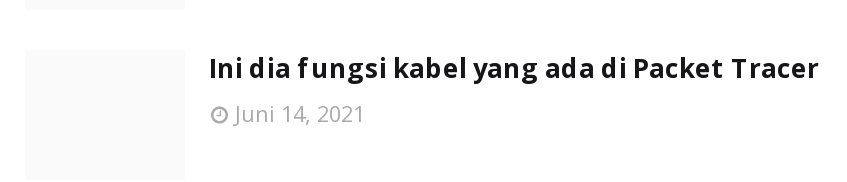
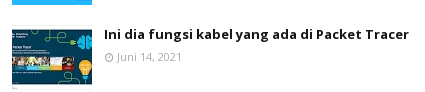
+ [image]
